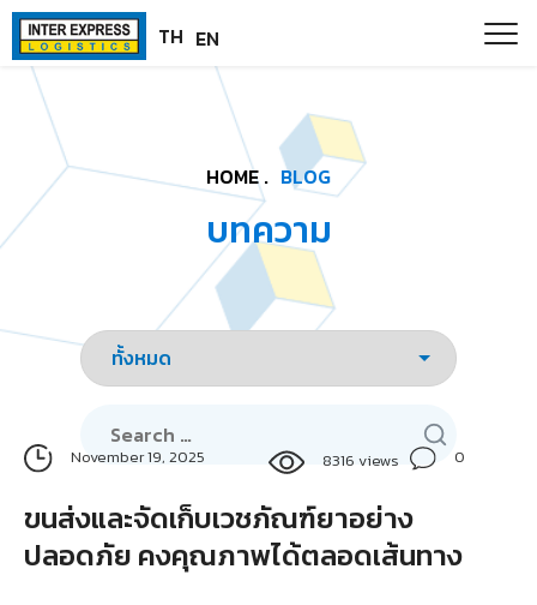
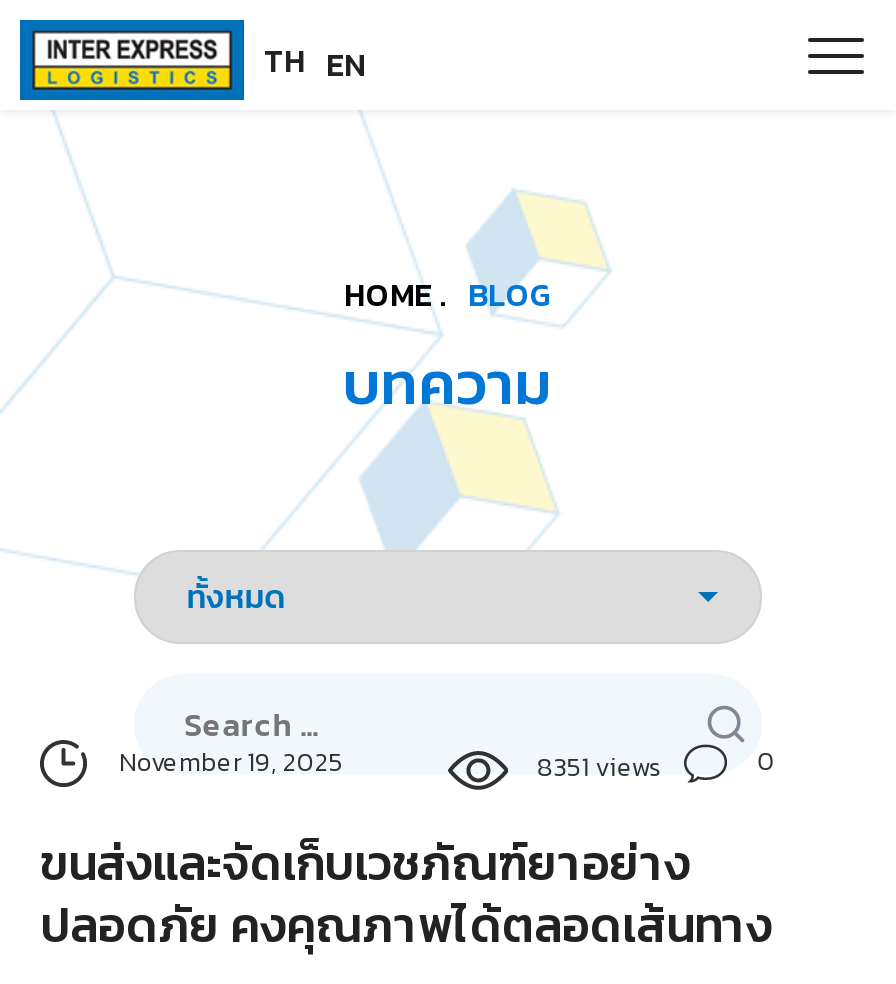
- 8316 views
+ 8351 views
